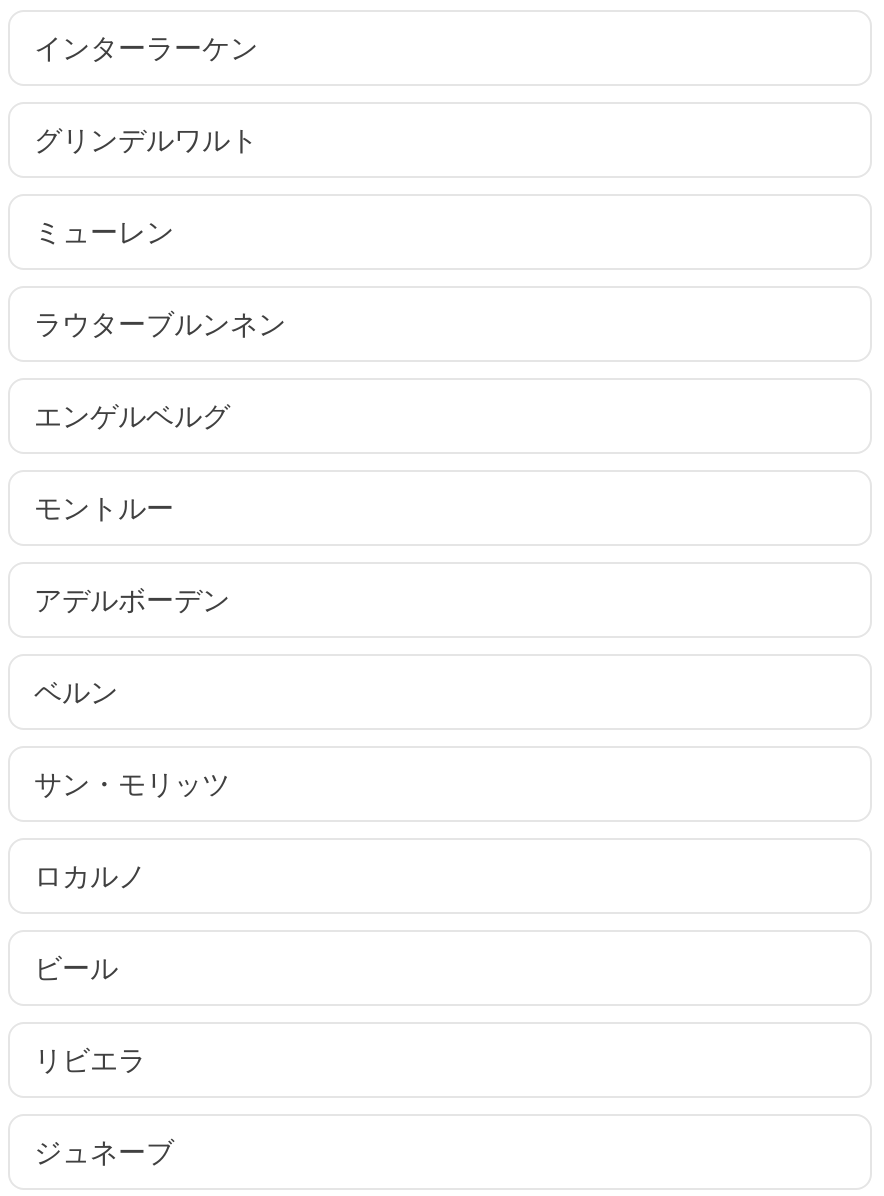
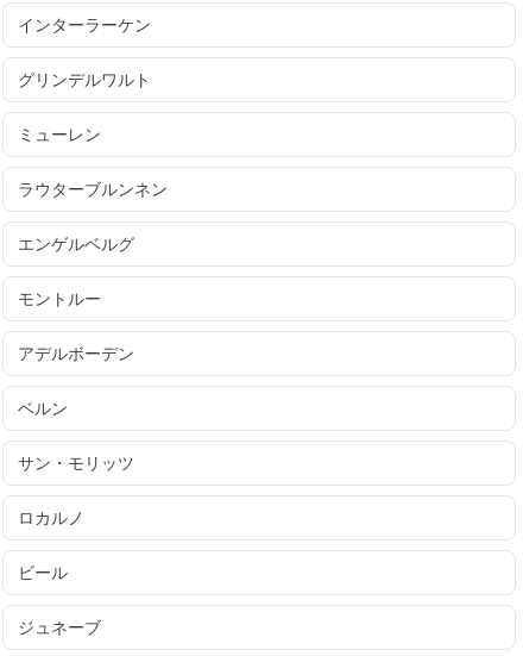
- リビエラ
